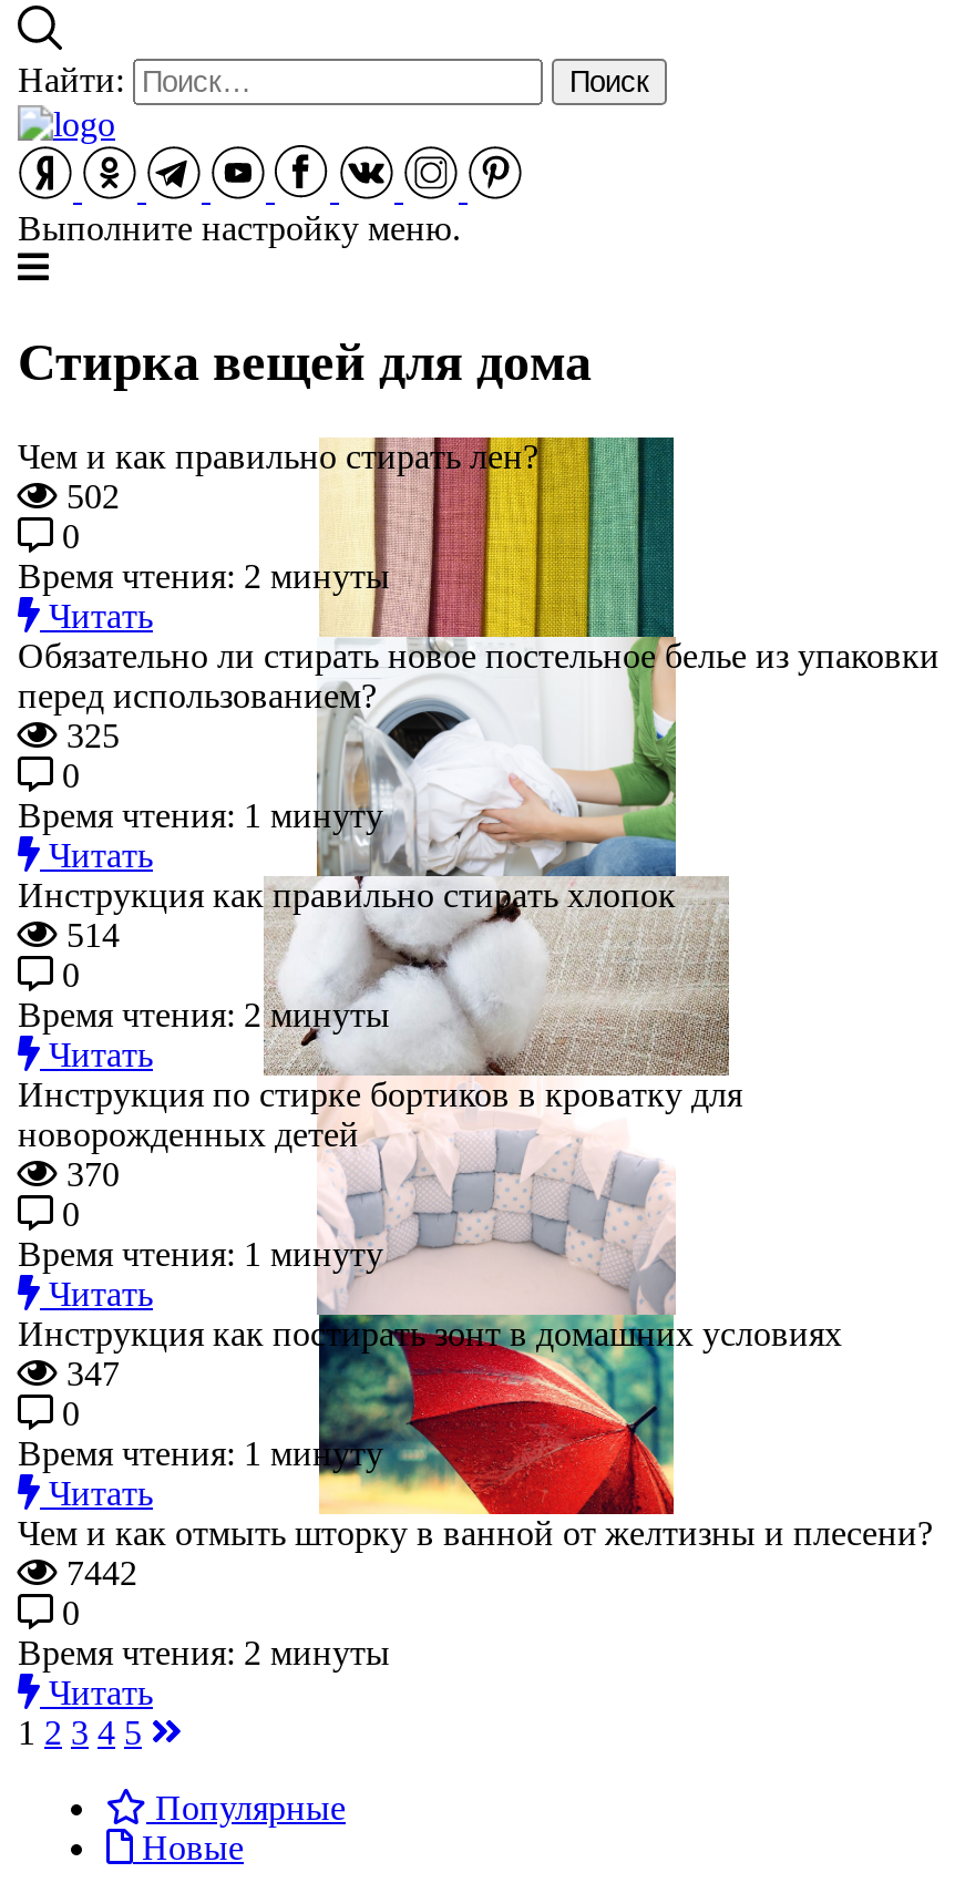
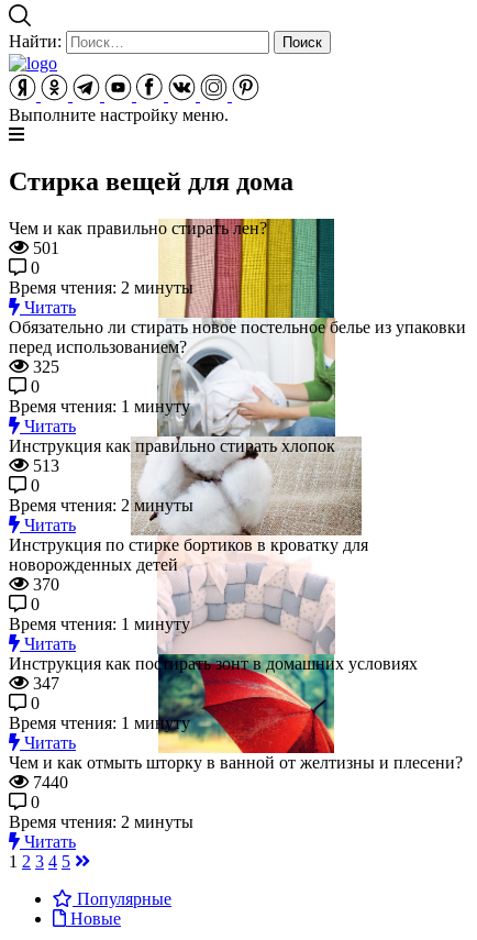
- 502
+ 501

- 514
+ 513

- 7442
+ 7440
